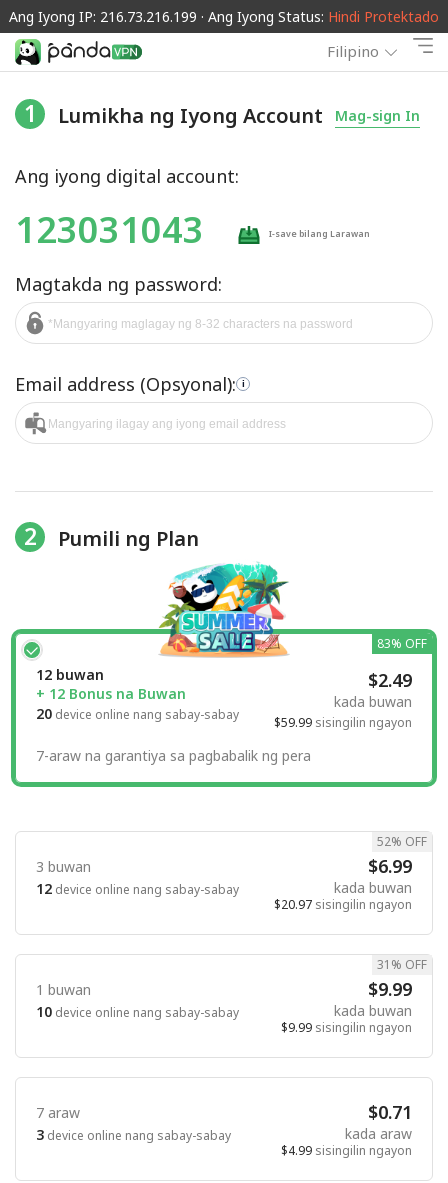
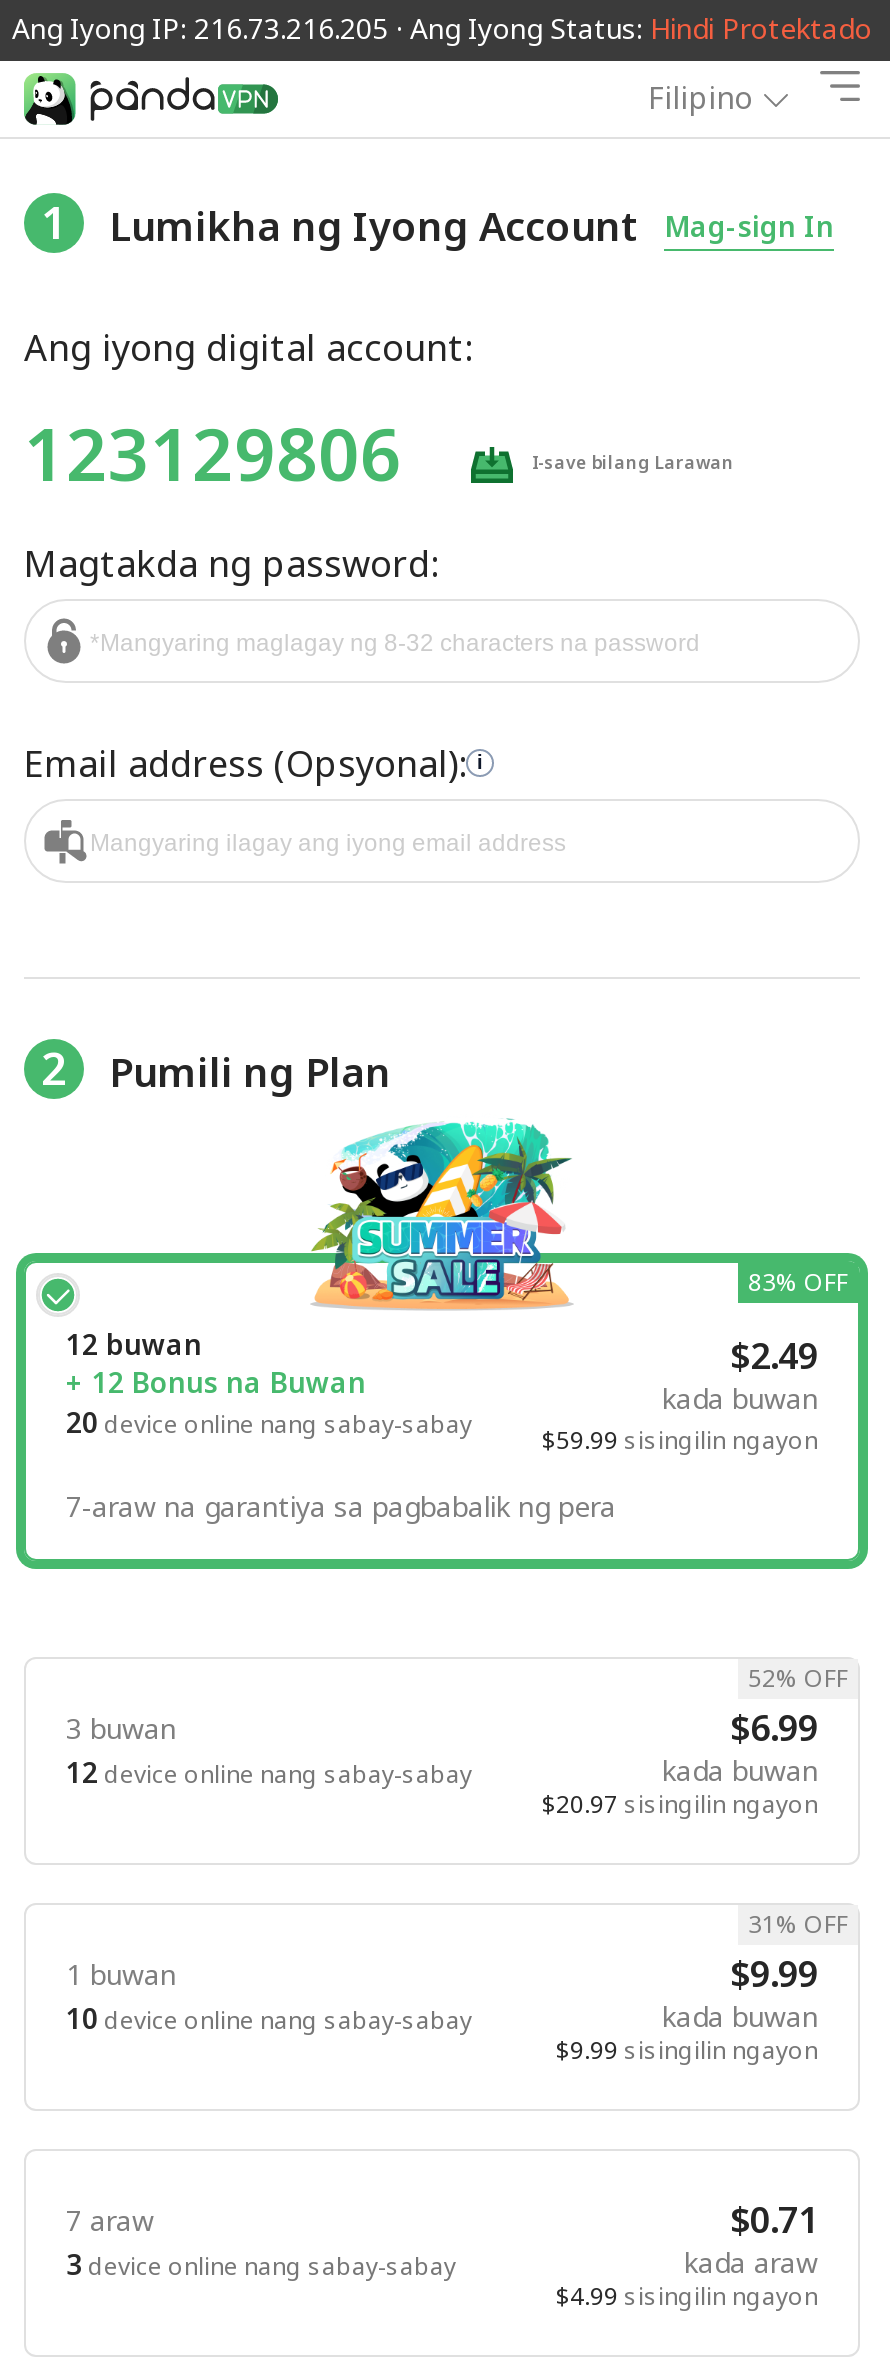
- Ang Iyong IP: 216.73.216.199 · Ang Iyong Status: Hindi Protektado
+ Ang Iyong IP: 216.73.216.205 · Ang Iyong Status: Hindi Protektado

- 123031043
+ 123129806
